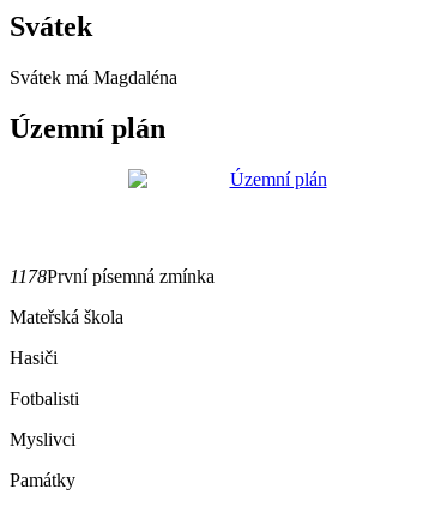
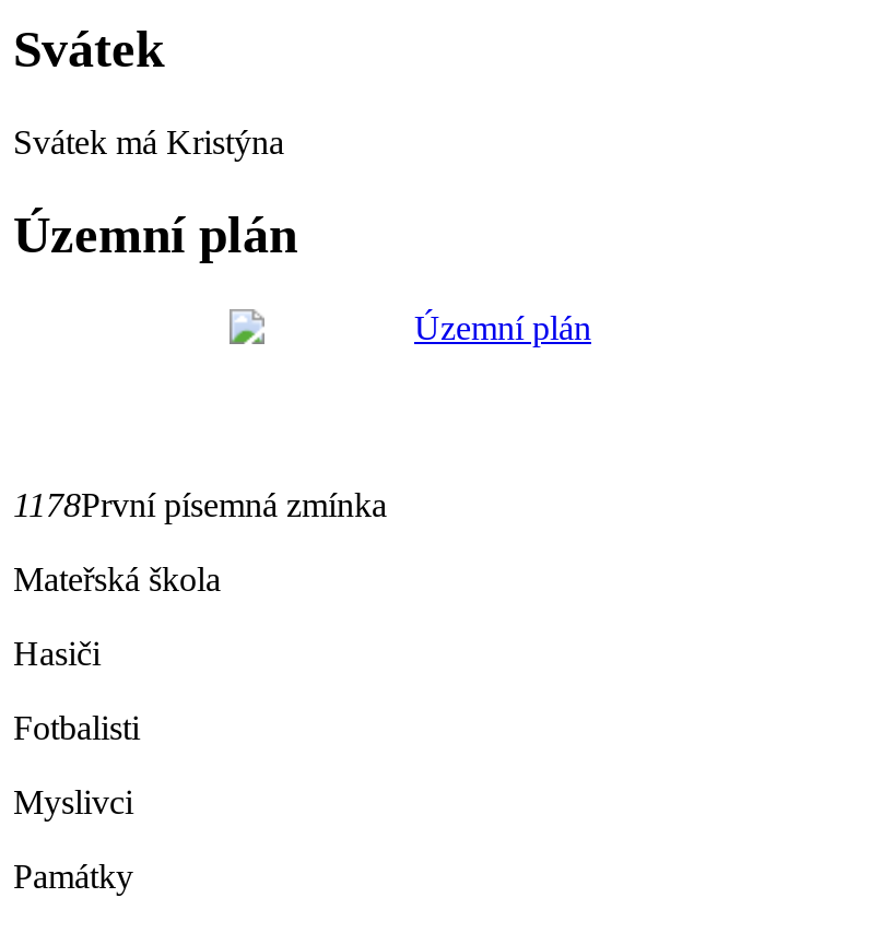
- Svátek má Magdaléna
+ Svátek má Kristýna
